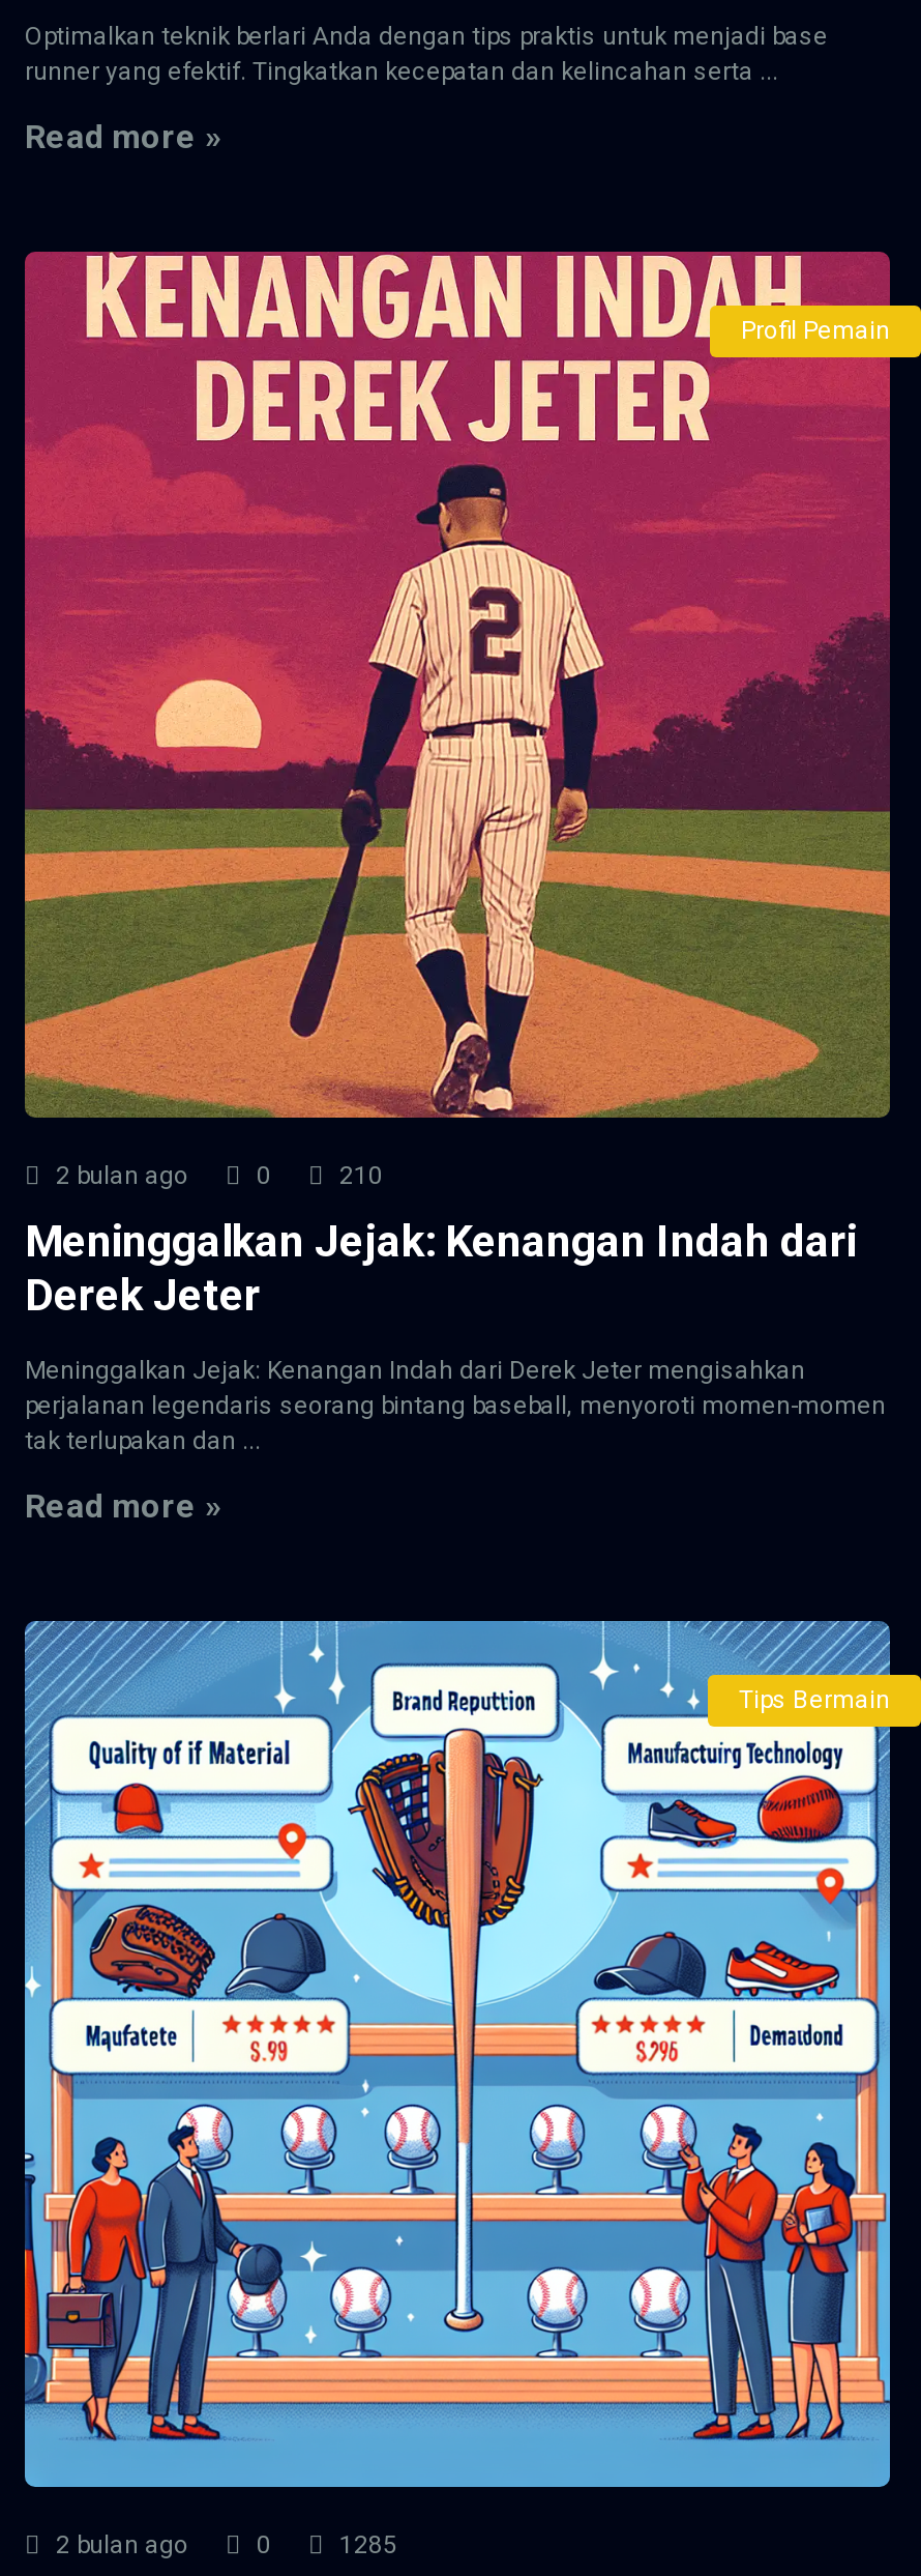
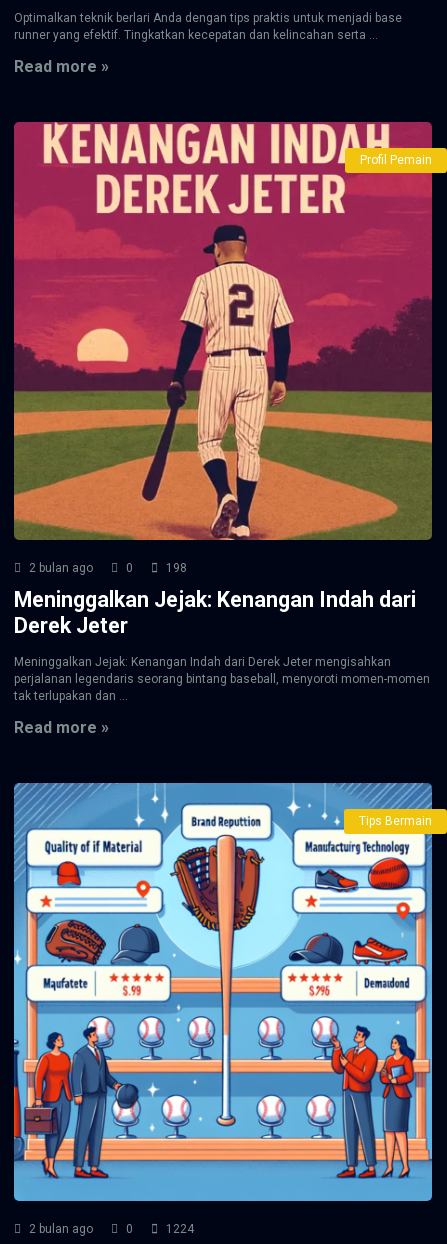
- 210
+ 198

- 1285
+ 1224
